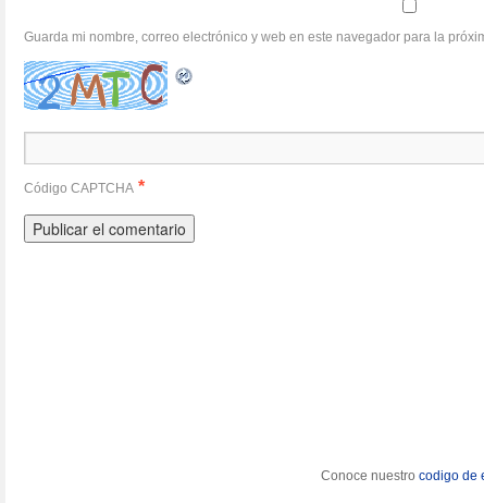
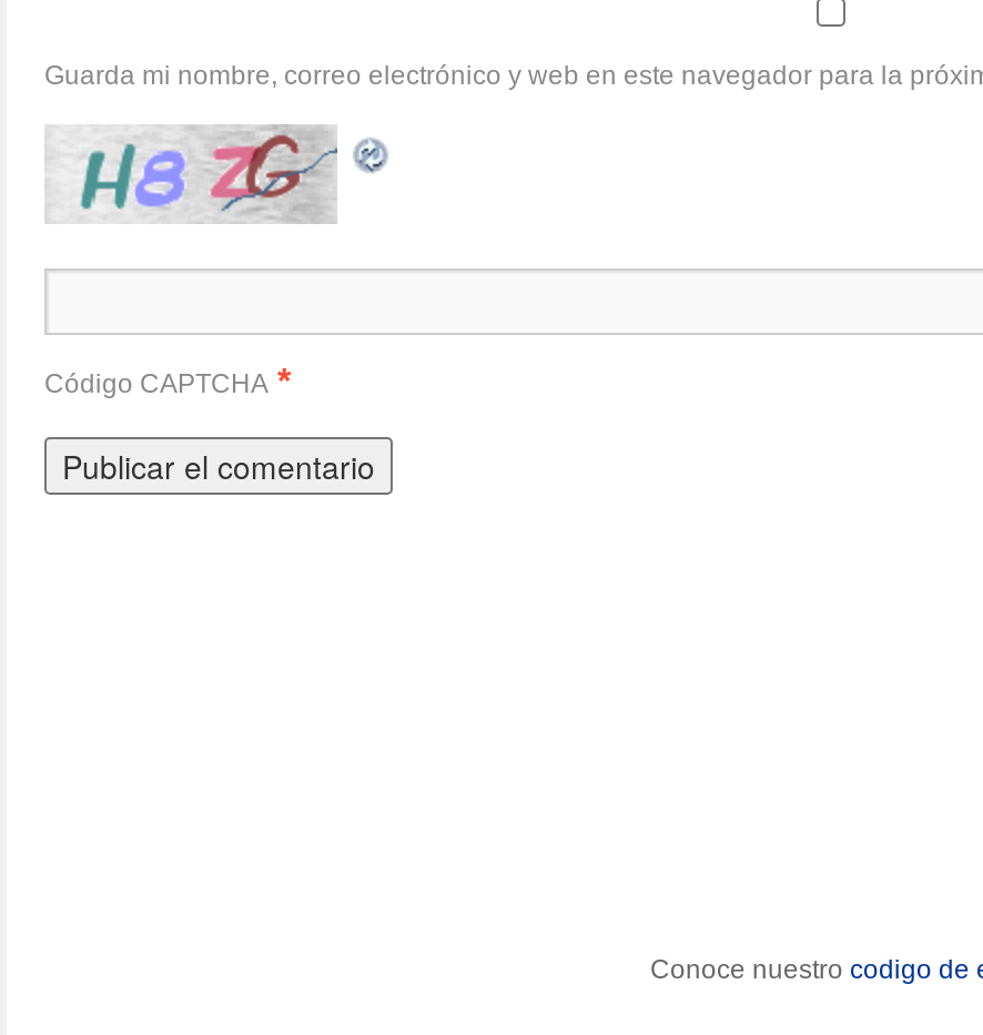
- [image]
+ [image]
